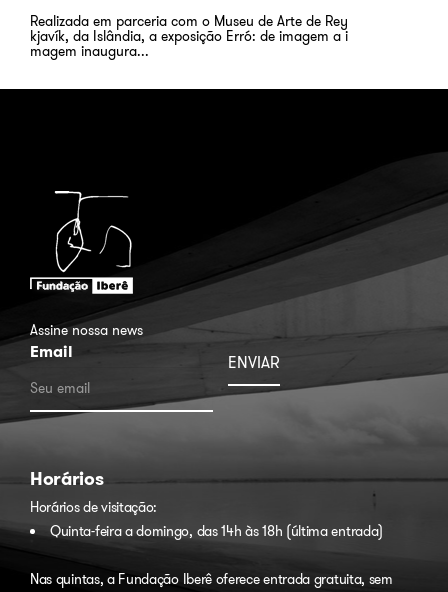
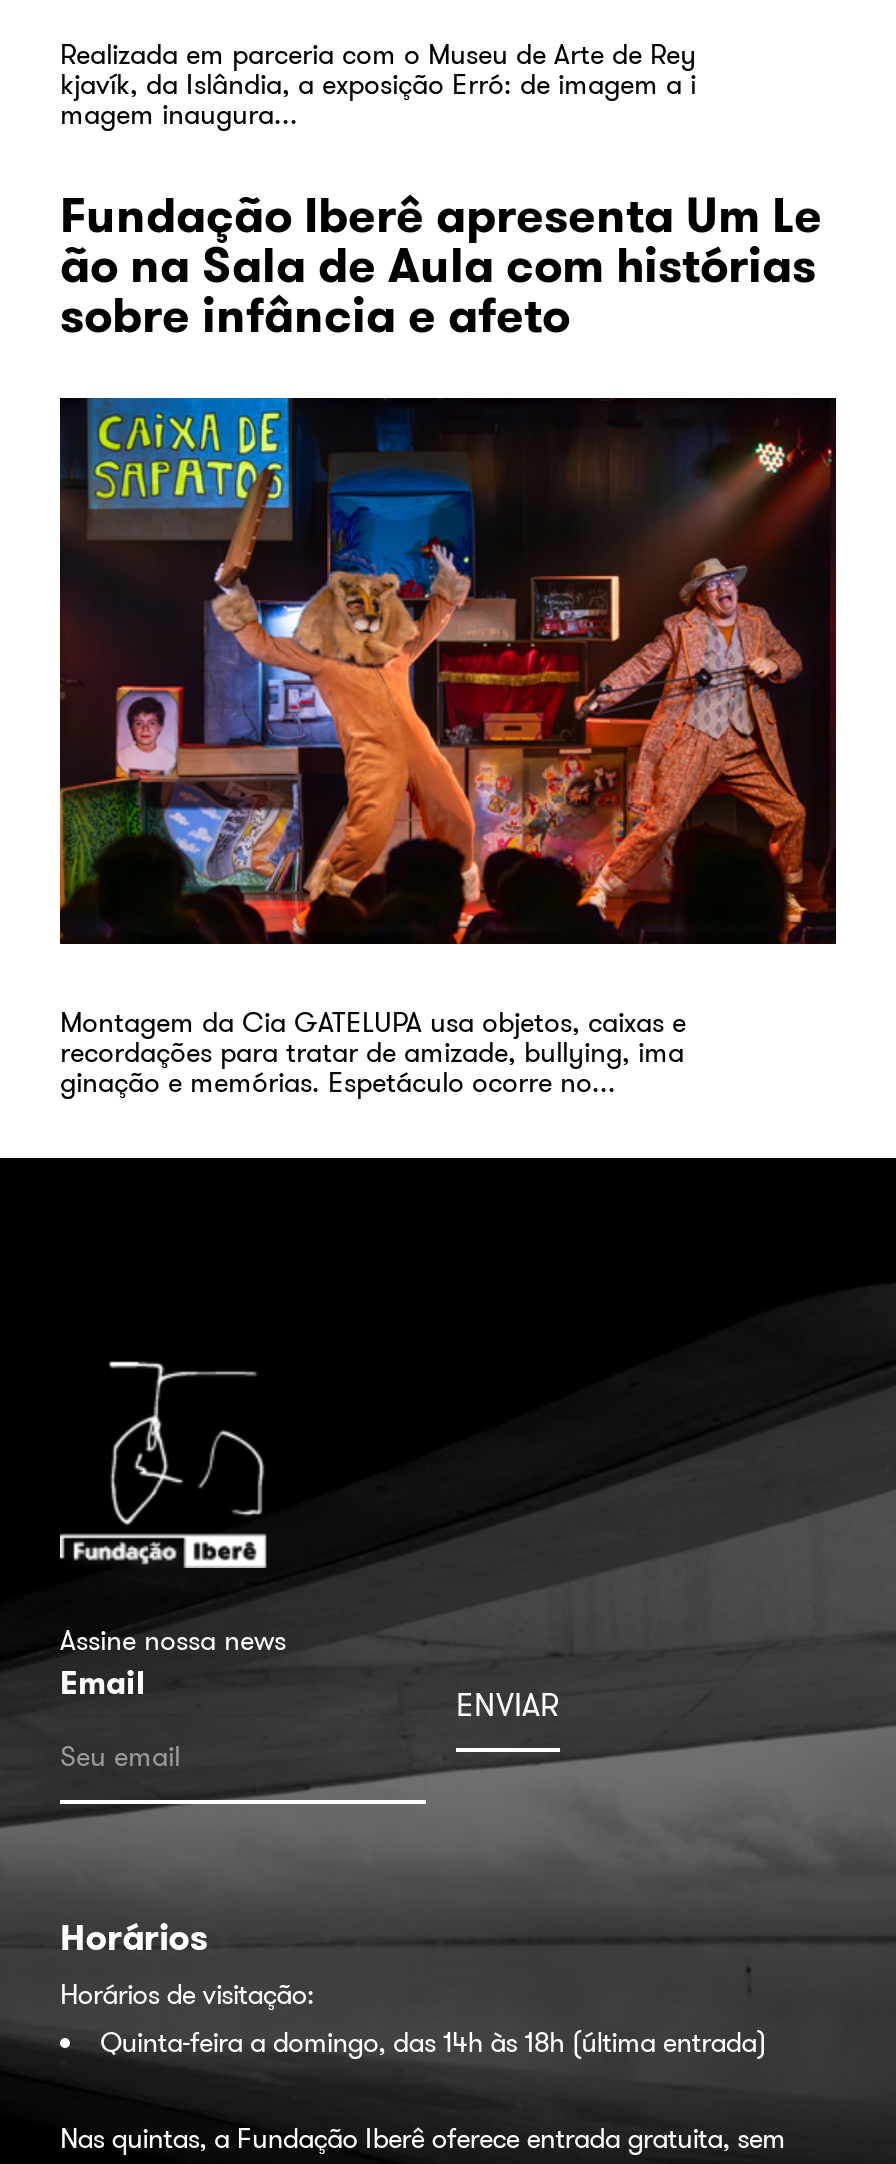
+ [image]
+ Montagem da Cia GATELUPA usa objetos, caixas e
+ recordações para tratar de amizade, bullying, ima
+ ginação e memórias. Espetáculo ocorre no...

+ Fundação Iberê apresenta Um Le
+ ão na Sala de Aula com histórias
+ sobre infância e afeto
